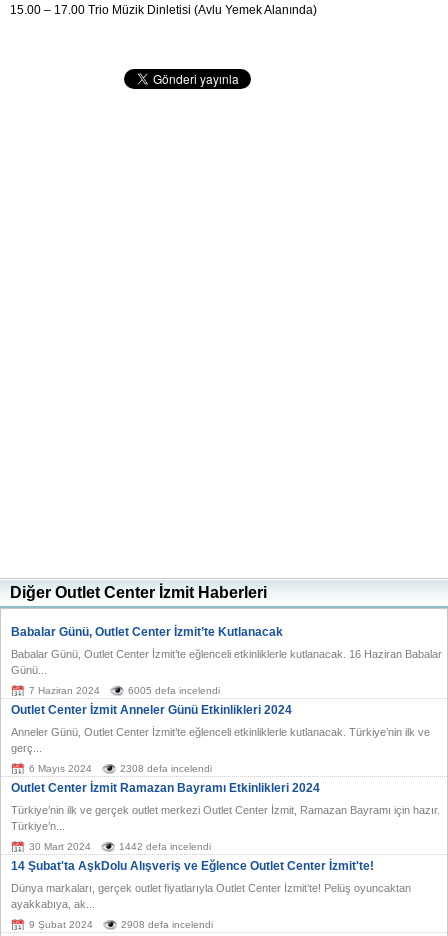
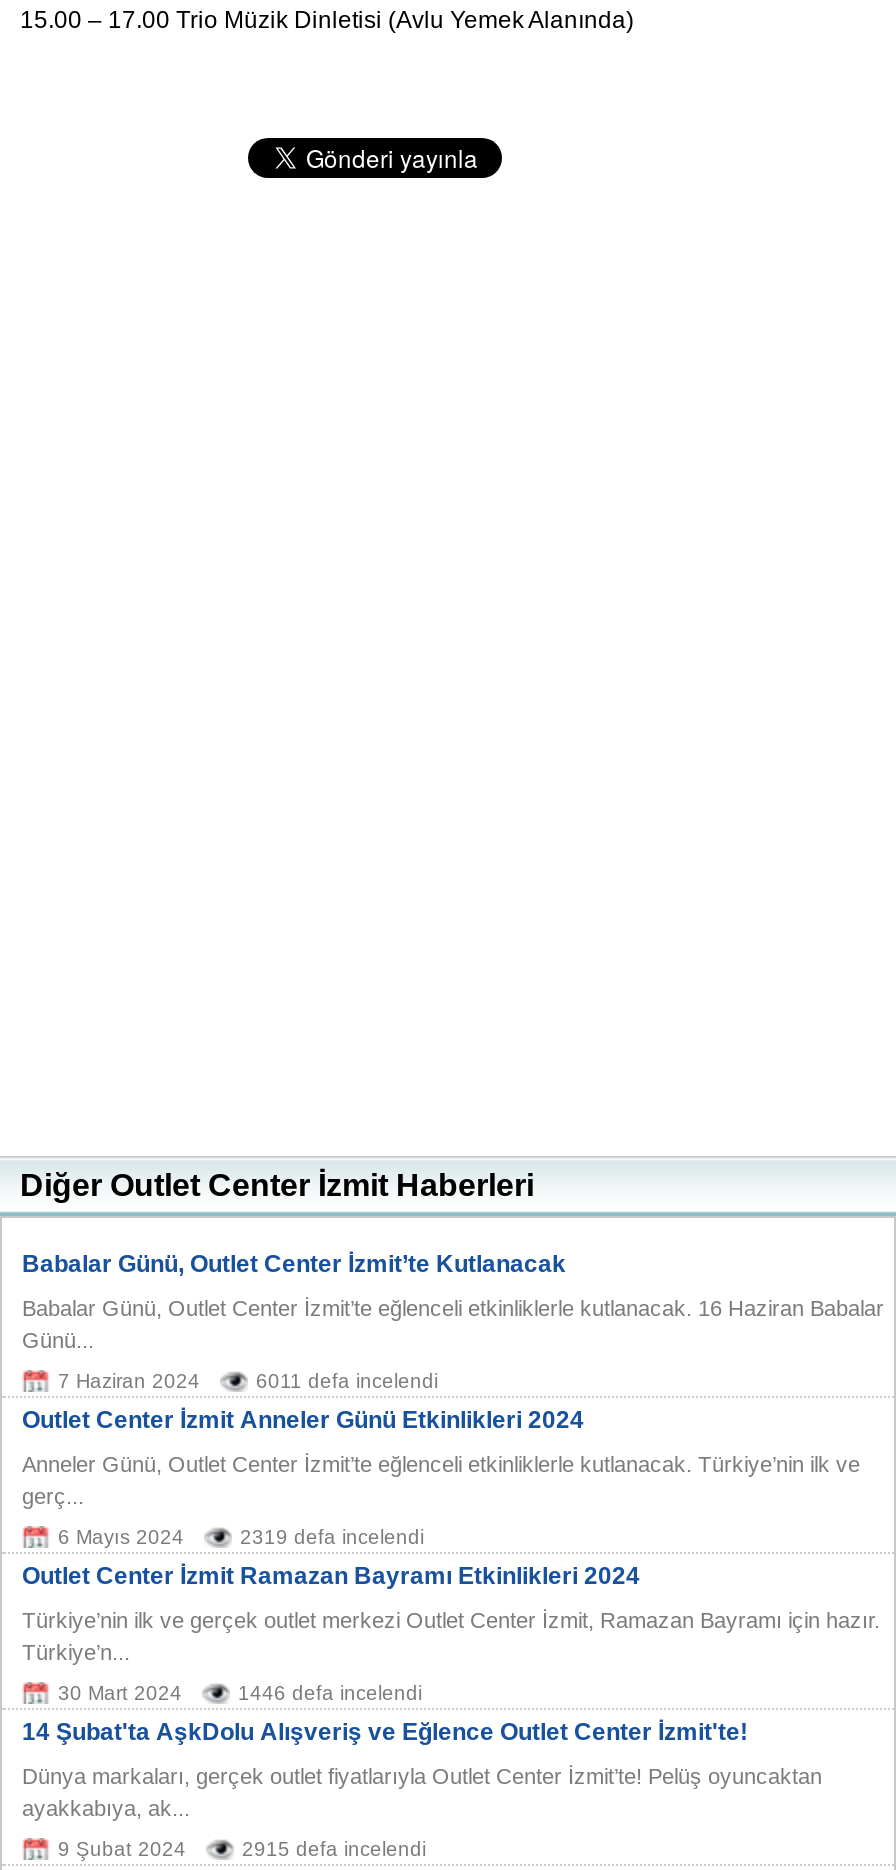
- 6005 defa incelendi
+ 6011 defa incelendi

- 2308 defa incelendi
+ 2319 defa incelendi

- 1442 defa incelendi
+ 1446 defa incelendi

- 2908 defa incelendi
+ 2915 defa incelendi
